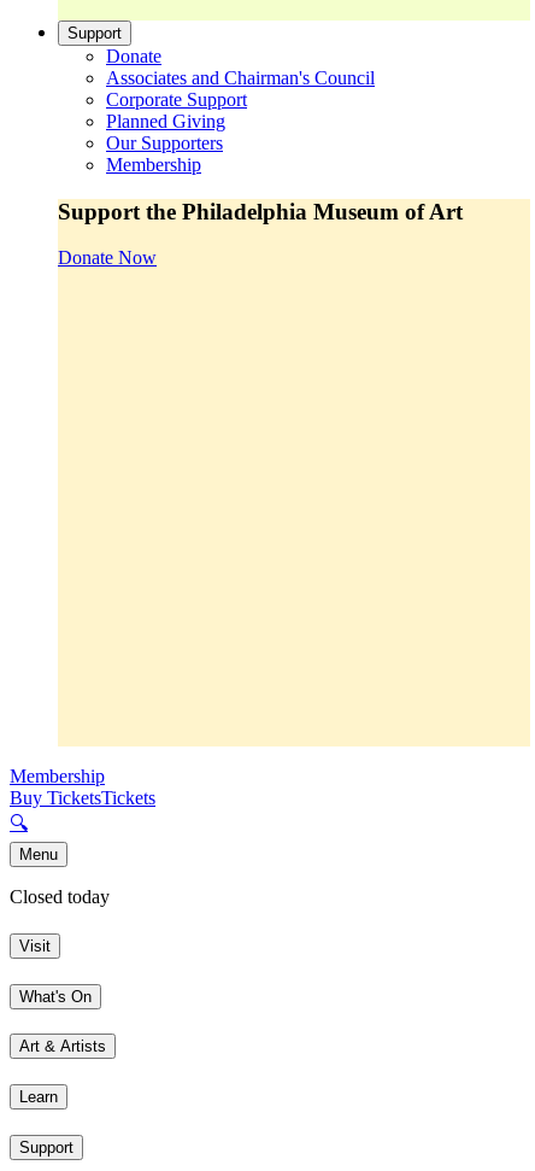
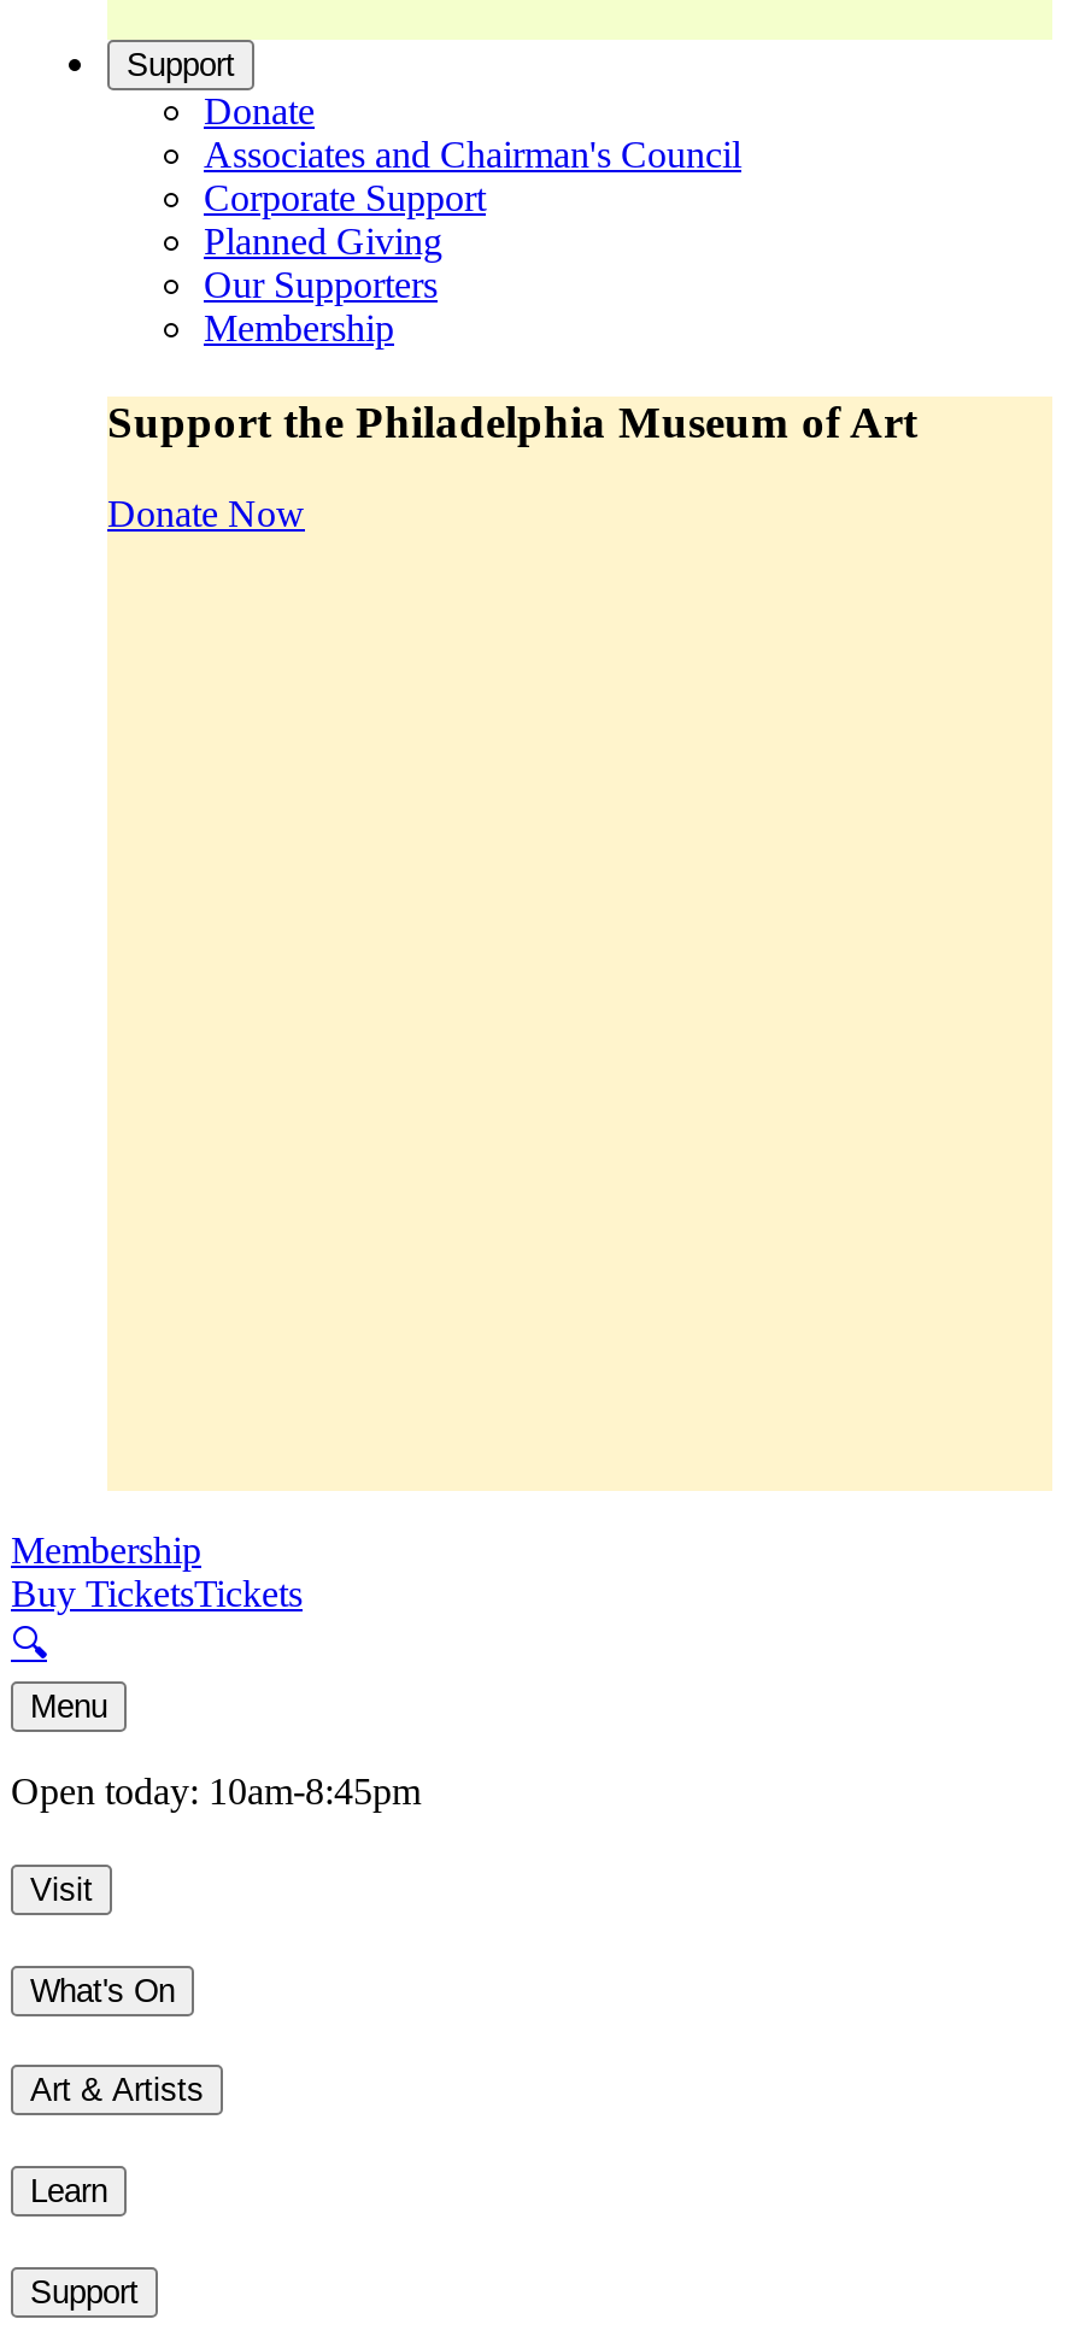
- Closed today
+ Open today: 10am-8:45pm
